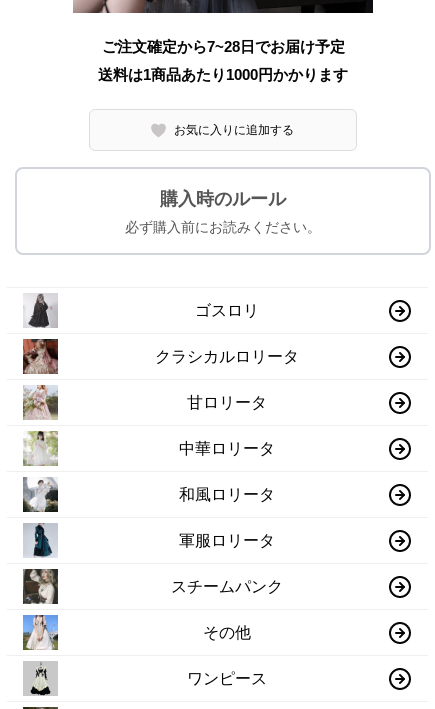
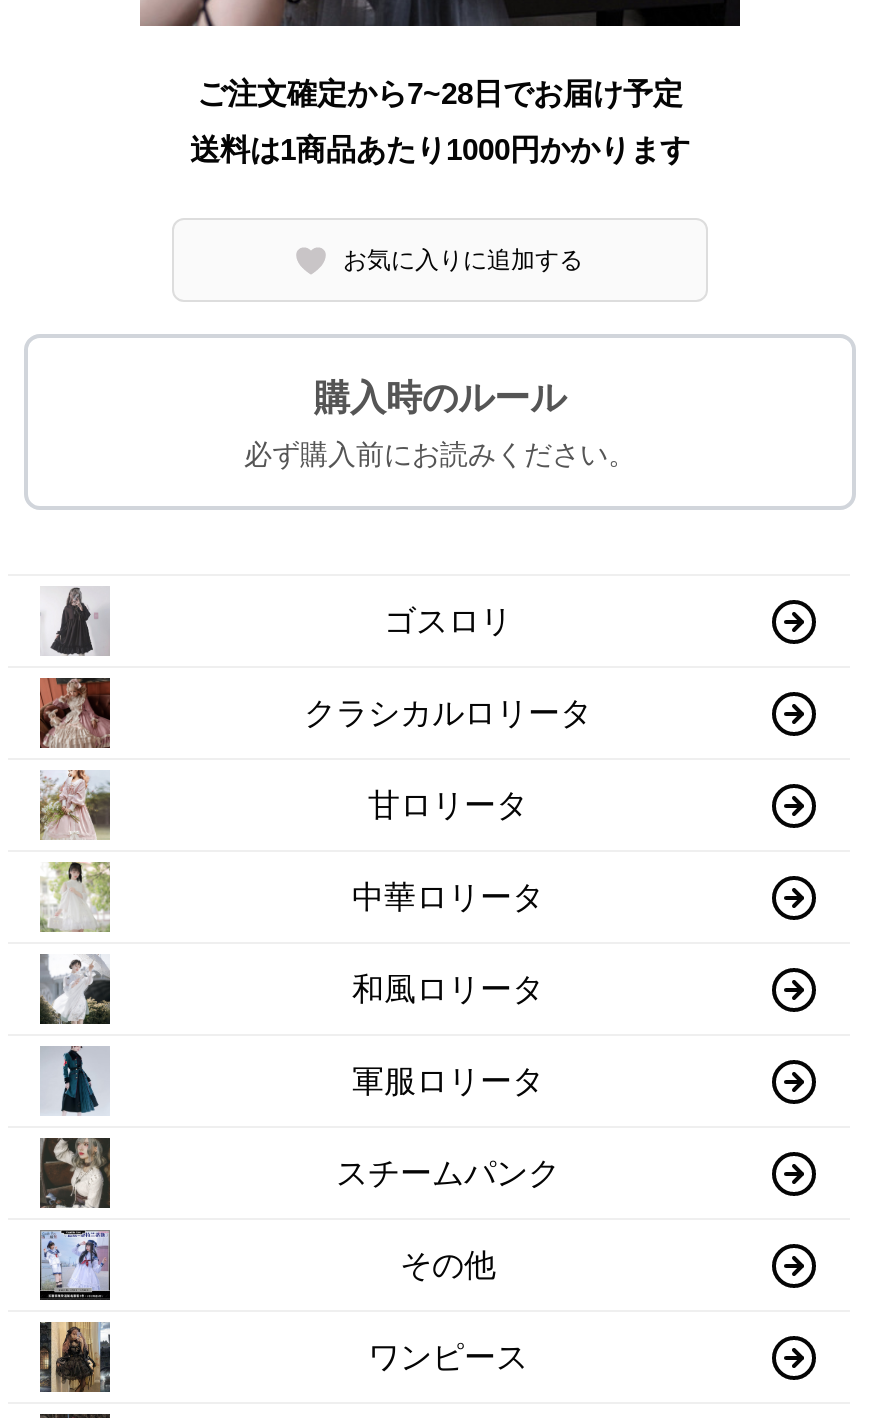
- [image]
+ [image]

- [image]
+ [image]
